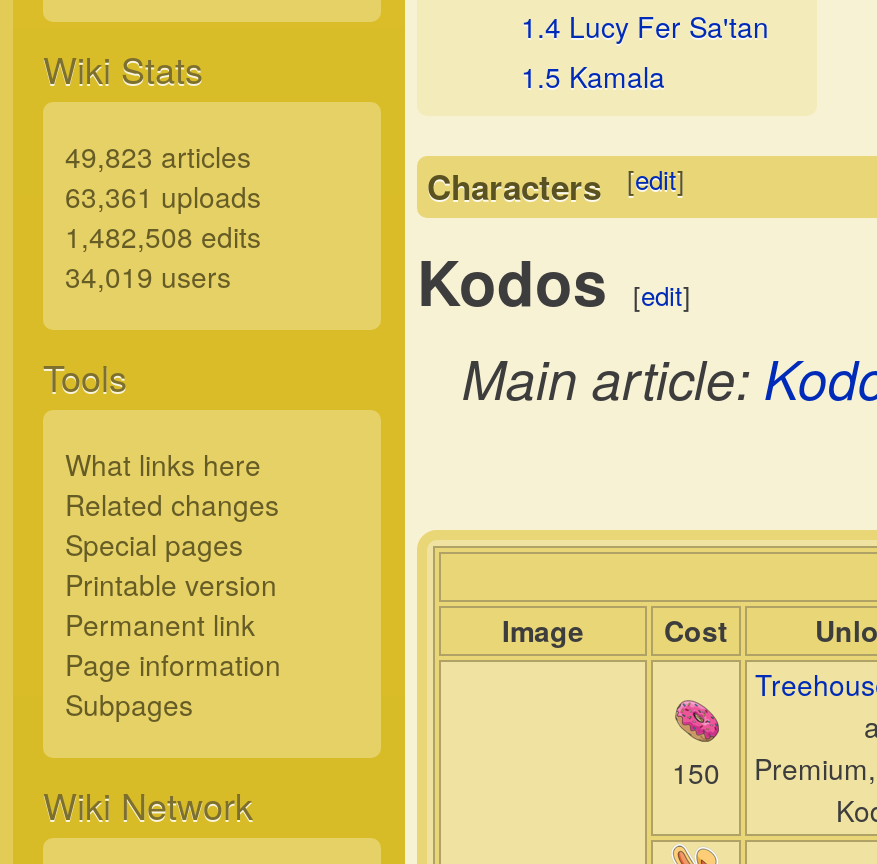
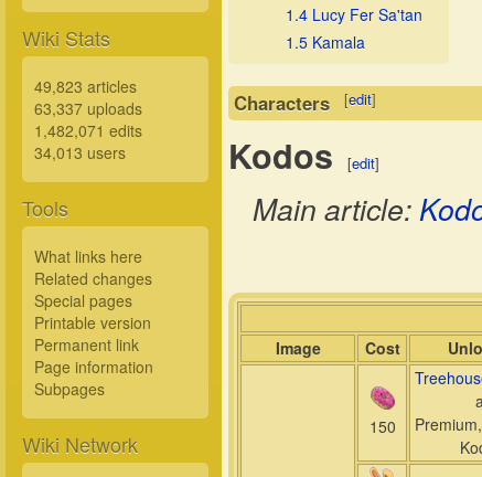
- 63,361 uploads
+ 63,337 uploads

- 1,482,508 edits
+ 1,482,071 edits

- 34,019 users
+ 34,013 users
